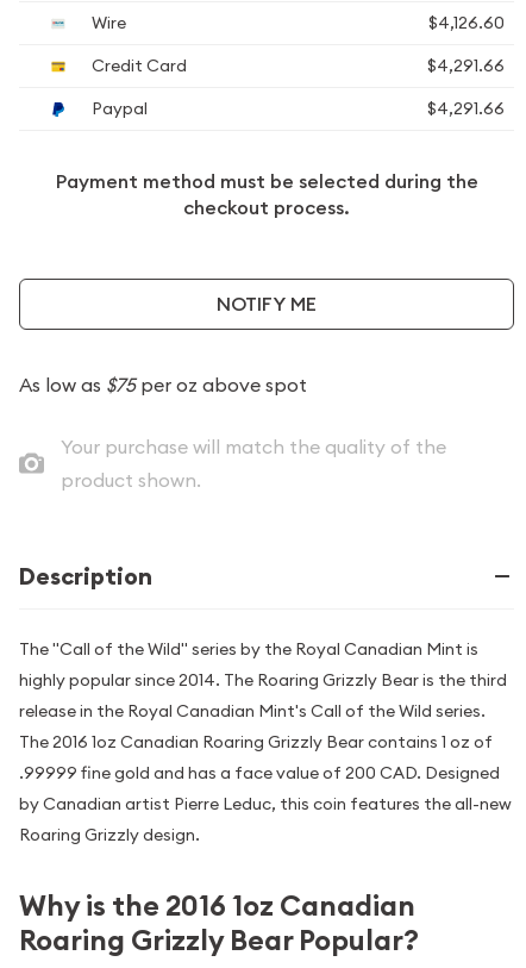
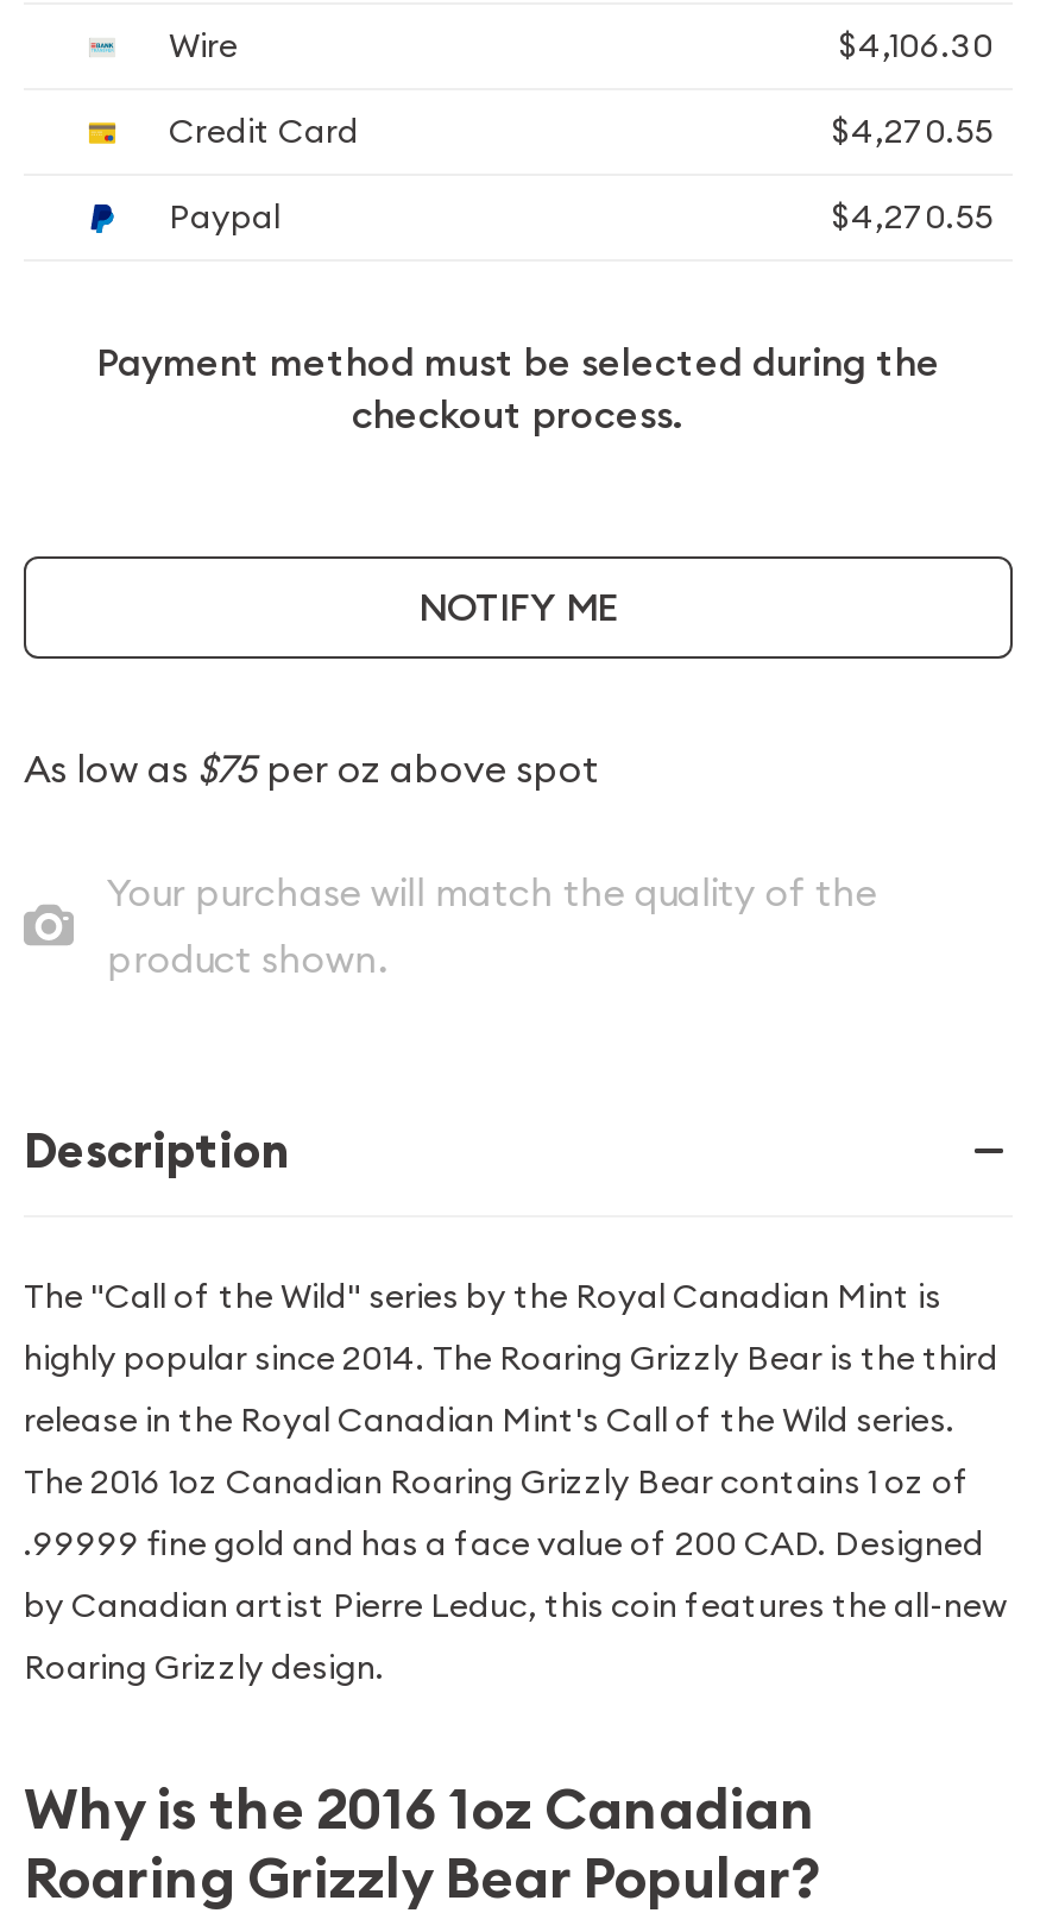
- $4,126.60
+ $4,106.30

- $4,291.66
+ $4,270.55

- $4,291.66
+ $4,270.55
